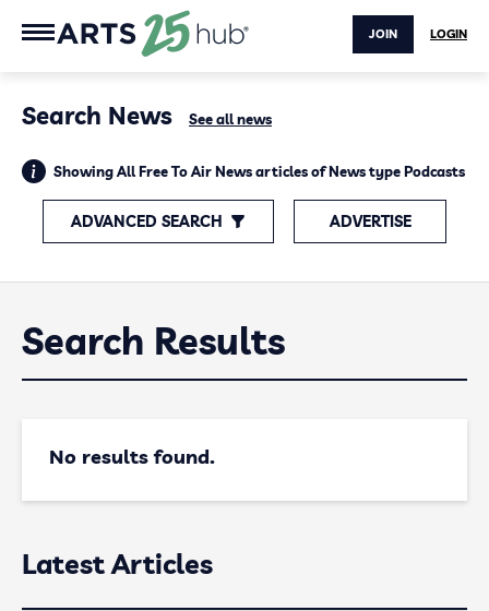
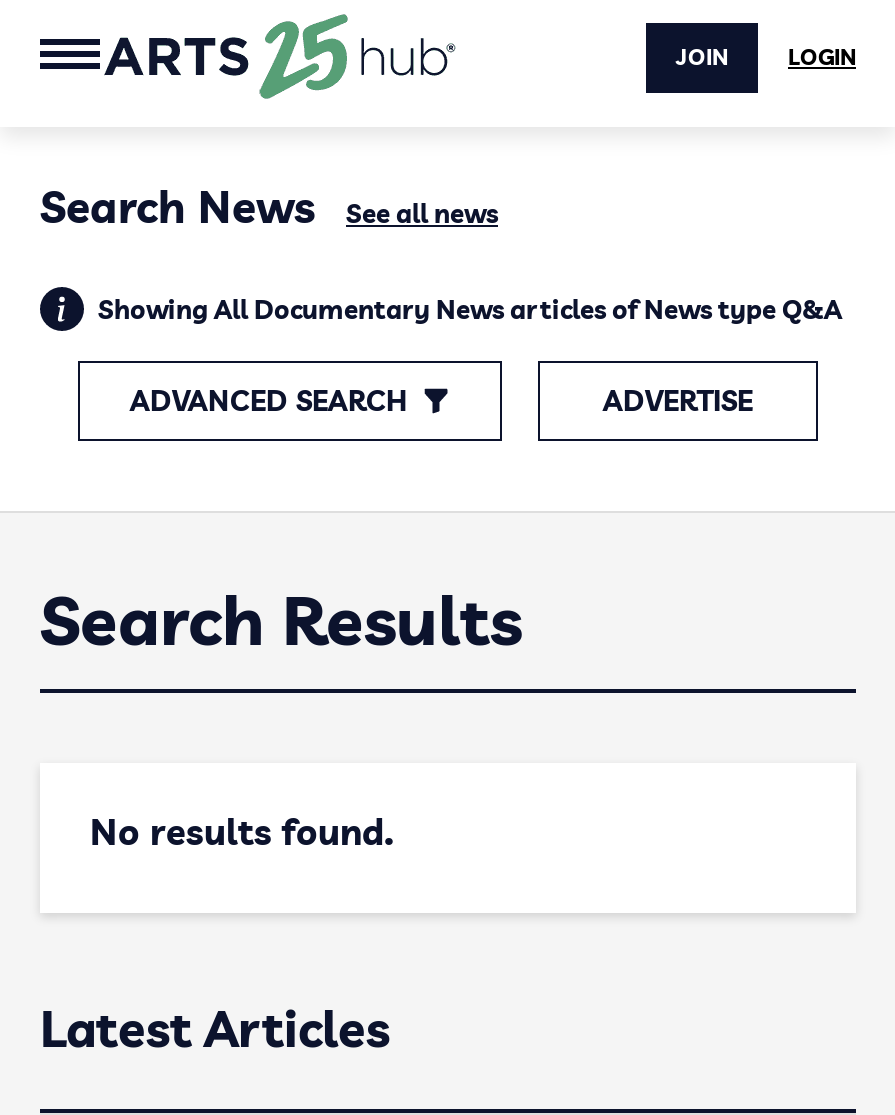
- Showing All Free To Air News articles of News type Podcasts
+ Showing All Documentary News articles of News type Q&A
